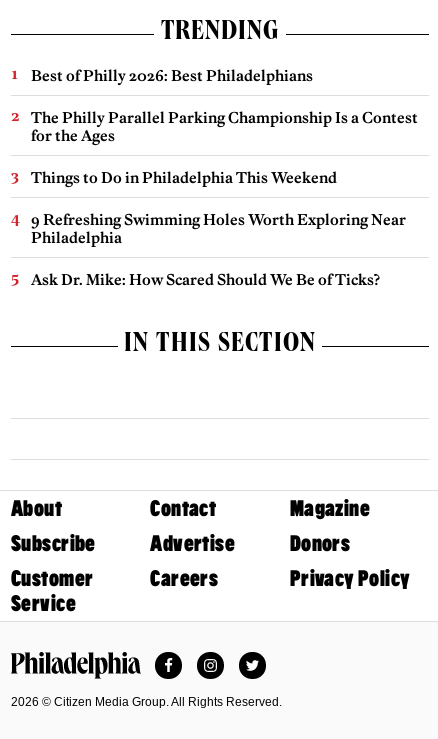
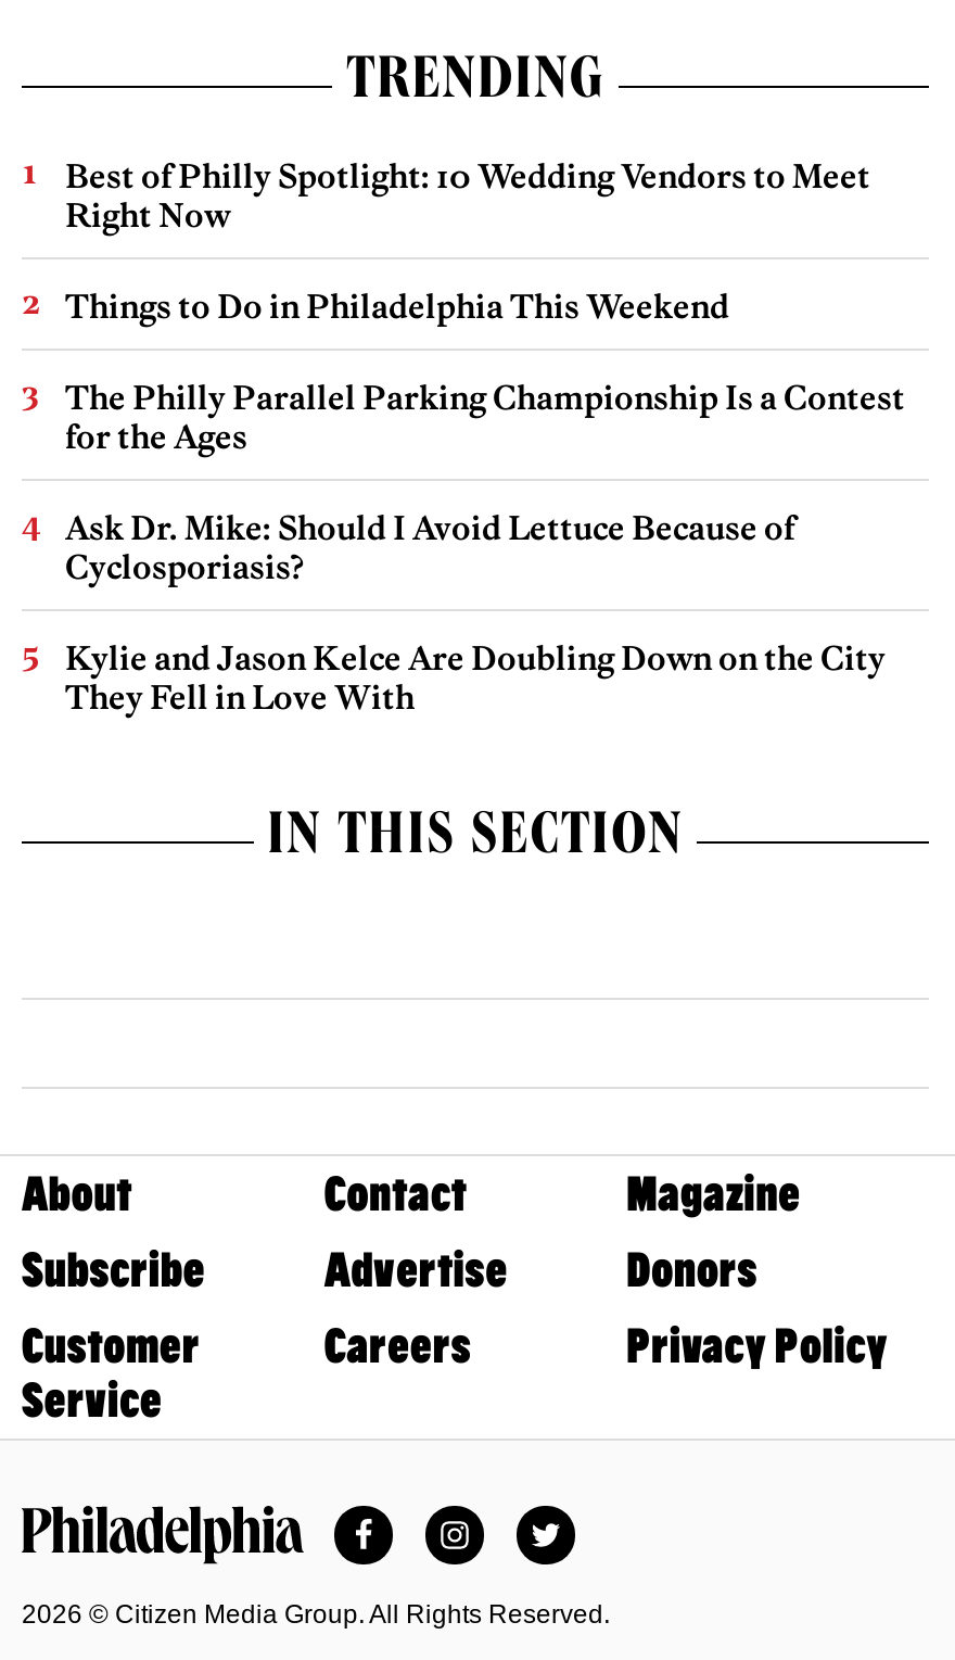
- Best of Philly 2026: Best Philadelphians
+ Best of Philly Spotlight: 10 Wedding Vendors to Meet
+ Right Now

moved down: The Philly Parallel Parking Championship Is a Contest | for the Ages

moved up: Things to Do in Philadelphia This Weekend

- 9 Refreshing Swimming Holes Worth Exploring Near
- Philadelphia
- Ask Dr. Mike: How Scared Should We Be of Ticks?
+ Ask Dr. Mike: Should I Avoid Lettuce Because of
+ Cyclosporiasis?
+ Kylie and Jason Kelce Are Doubling Down on the City
+ They Fell in Love With
